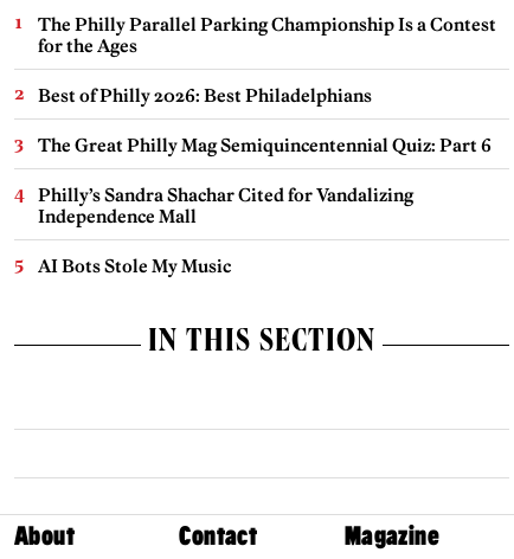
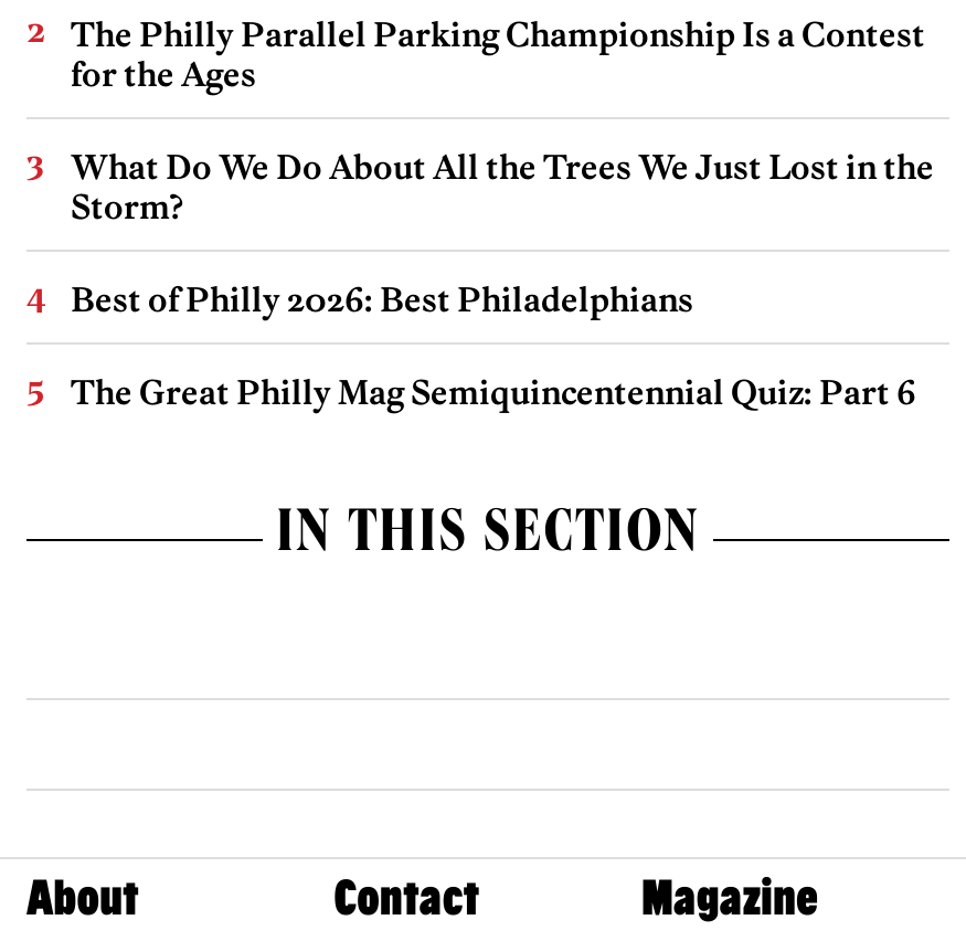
+ What Do We Do About All the Trees We Just Lost in the
+ Storm?

moved down: Best of Philly 2026: Best Philadelphians | The Great Philly Mag Semiquincentennial Quiz: Part 6

- Philly’s Sandra Shachar Cited for Vandalizing
- Independence Mall
- AI Bots Stole My Music
